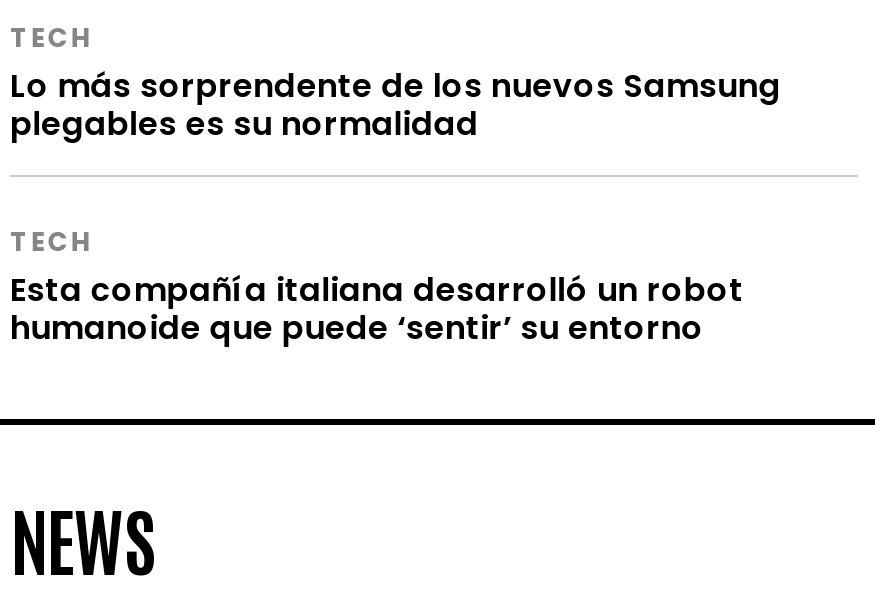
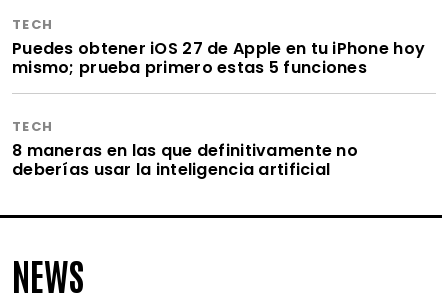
- Lo más sorprendente de los nuevos Samsung
- plegables es su normalidad
+ Puedes obtener iOS 27 de Apple en tu iPhone hoy
+ mismo; prueba primero estas 5 funciones

- Esta compañía italiana desarrolló un robot
- humanoide que puede ‘sentir’ su entorno
+ 8 maneras en las que definitivamente no
+ deberías usar la inteligencia artificial
